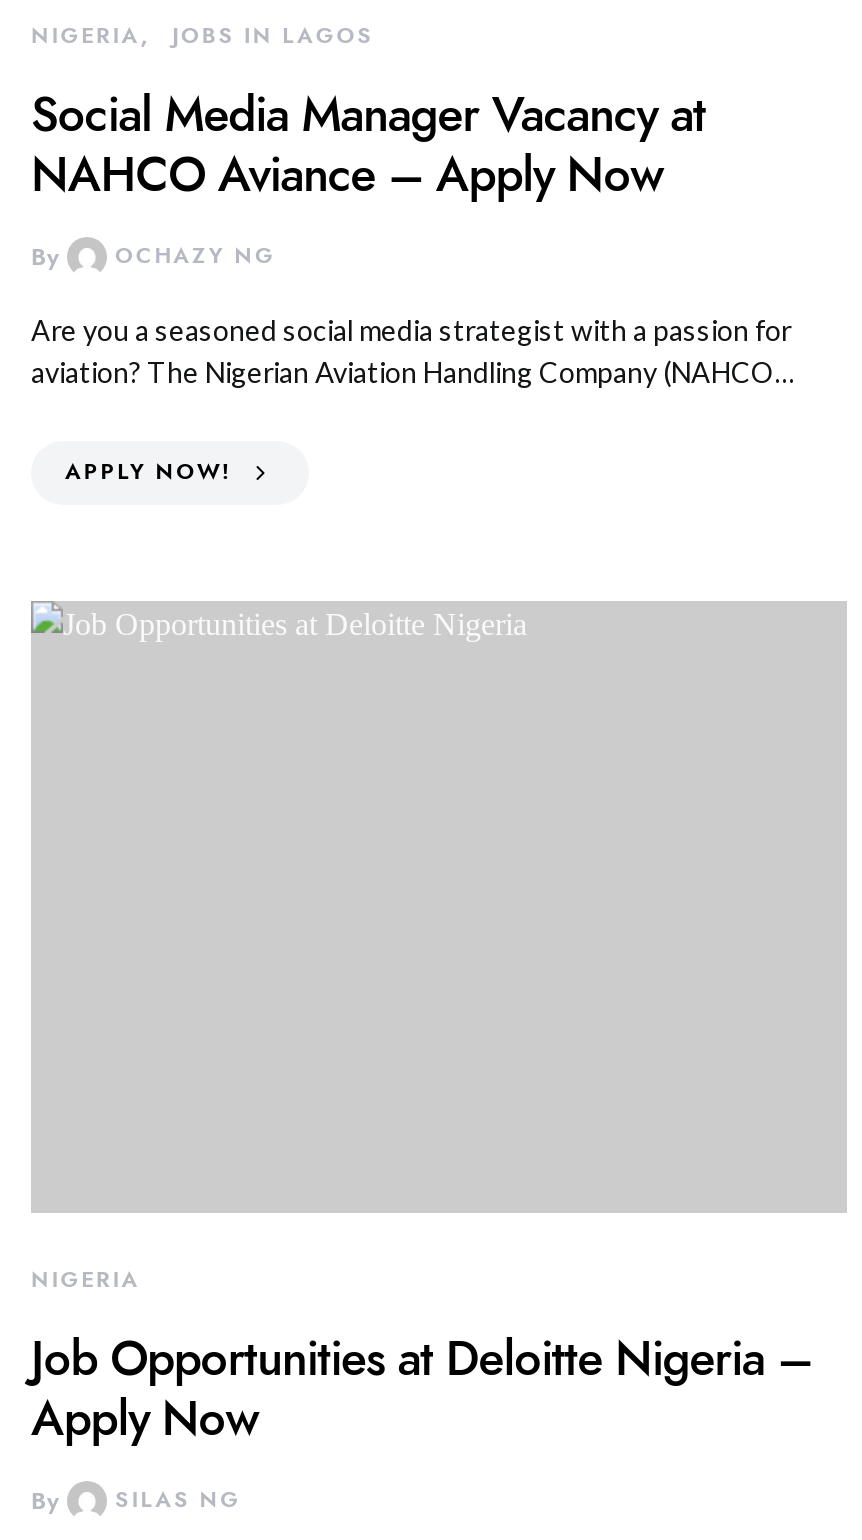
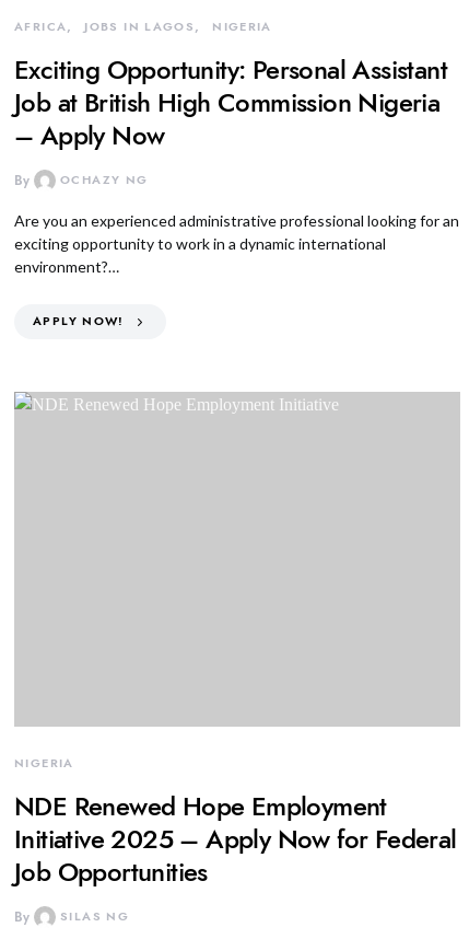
- NIGERIA
+ AFRICA

- Social Media Manager Vacancy at
- NAHCO Aviance – Apply Now
+ NIGERIA
+ Exciting Opportunity: Personal Assistant
+ Job at British High Commission Nigeria
+ – Apply Now

- Are you a seasoned social media strategist with a passion for
- aviation? The Nigerian Aviation Handling Company (NAHCO…
+ Are you an experienced administrative professional looking for an
+ exciting opportunity to work in a dynamic international
+ environment?…

- Job Opportunities at Deloitte Nigeria –
- Apply Now
+ NDE Renewed Hope Employment
+ Initiative 2025 – Apply Now for Federal
+ Job Opportunities
